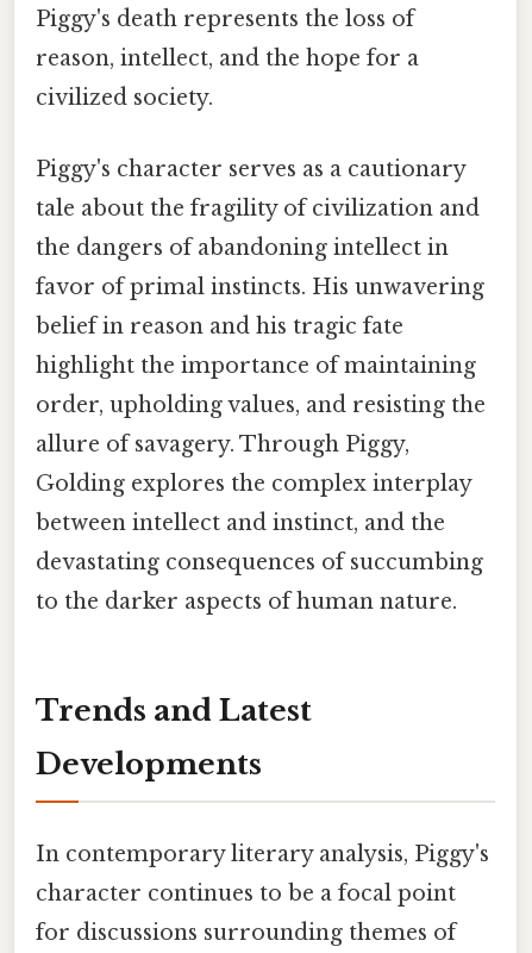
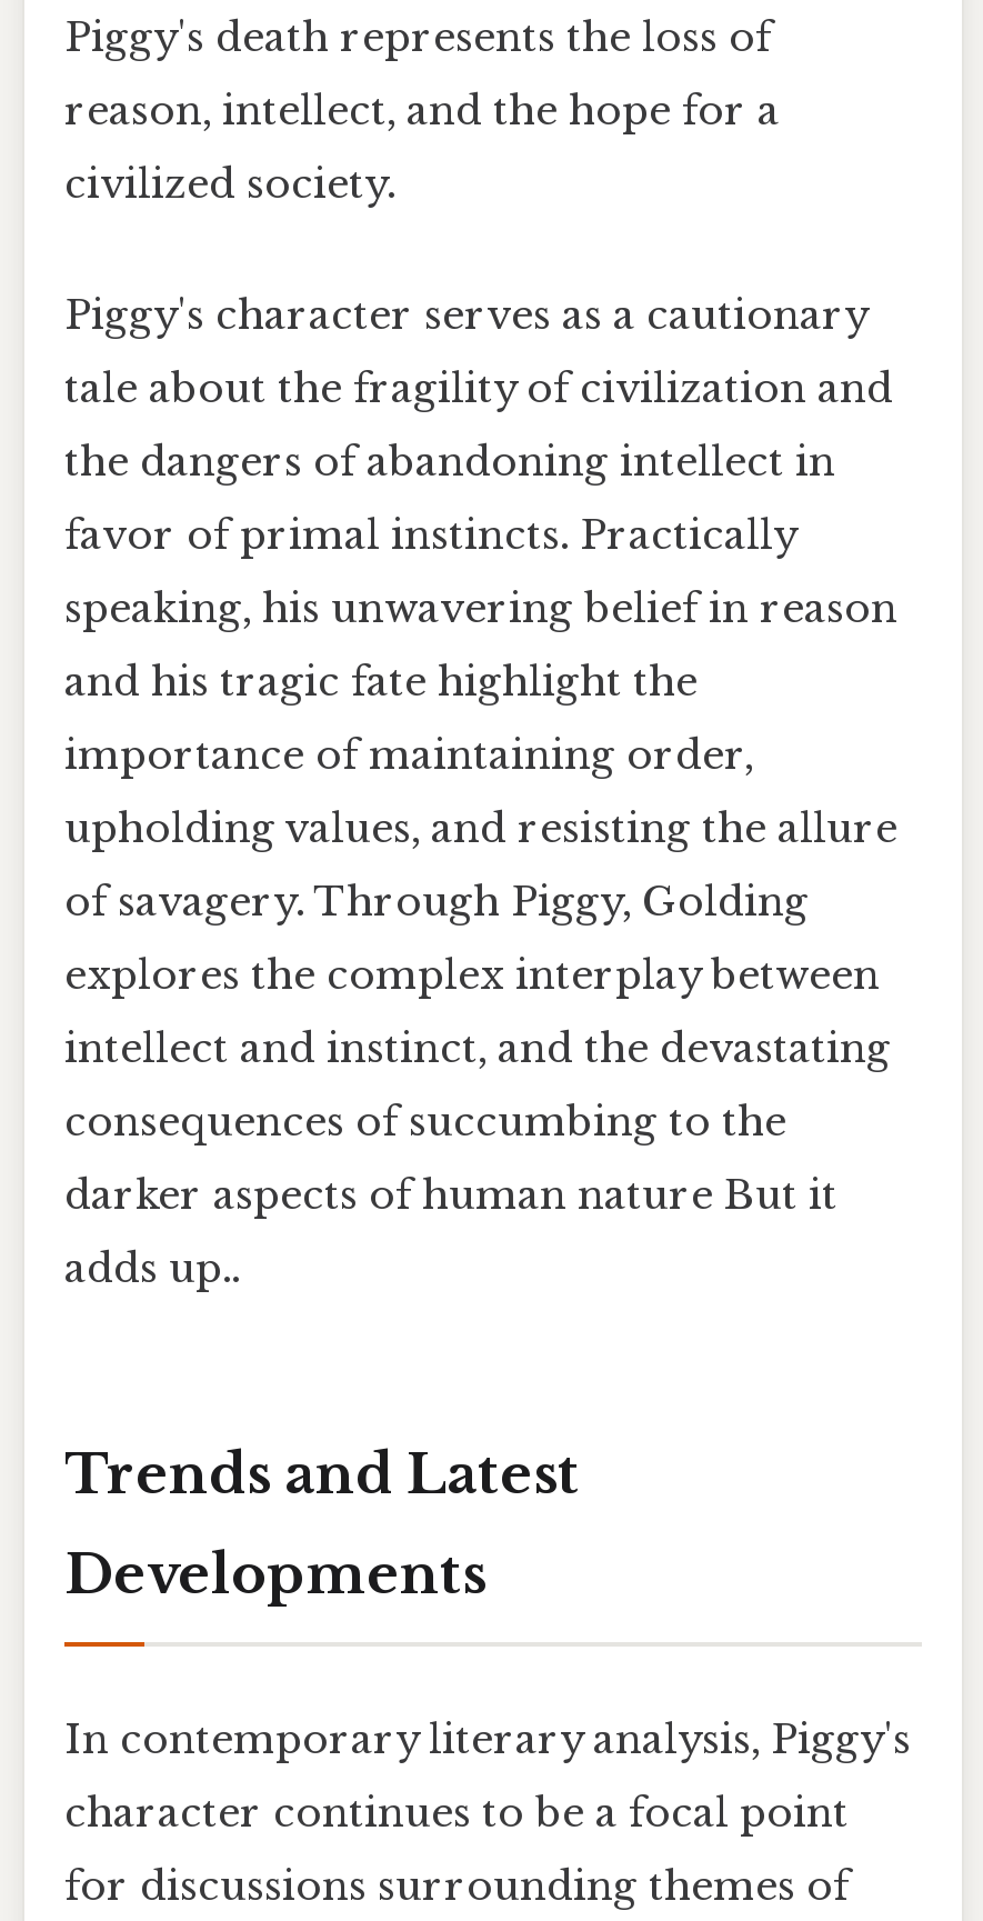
- favor of primal instincts. His unwavering
- belief in reason and his tragic fate
- highlight the importance of maintaining
- order, upholding values, and resisting the
- allure of savagery. Through Piggy,
- Golding explores the complex interplay
- between intellect and instinct, and the
- devastating consequences of succumbing
- to the darker aspects of human nature.
+ favor of primal instincts. Practically
+ speaking, his unwavering belief in reason
+ and his tragic fate highlight the
+ importance of maintaining order,
+ upholding values, and resisting the allure
+ of savagery. Through Piggy, Golding
+ explores the complex interplay between
+ intellect and instinct, and the devastating
+ consequences of succumbing to the
+ darker aspects of human nature But it
+ adds up..
